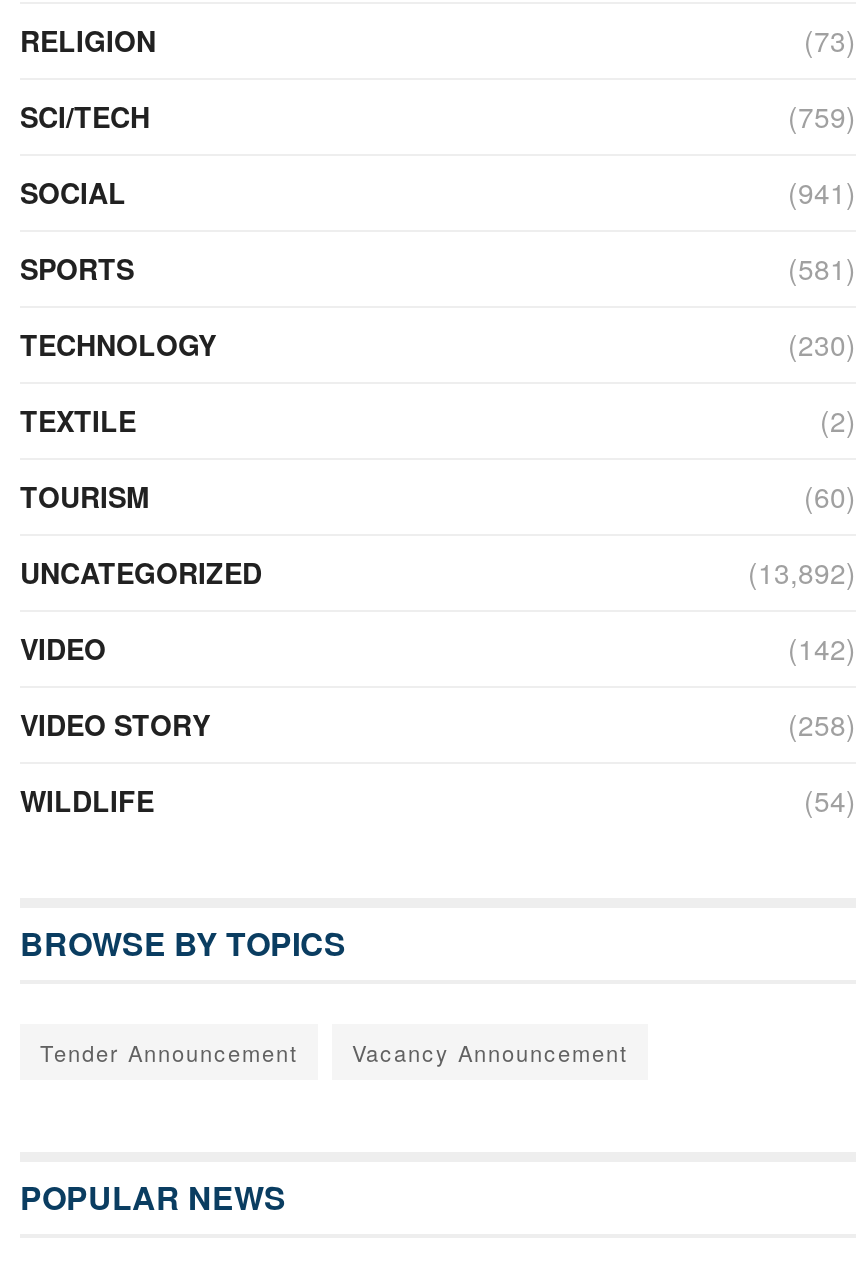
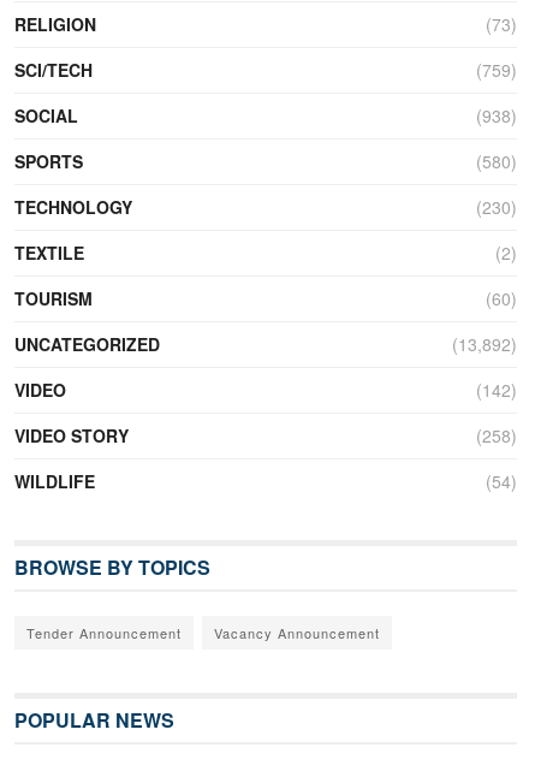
- (941)
+ (938)

- (581)
+ (580)
